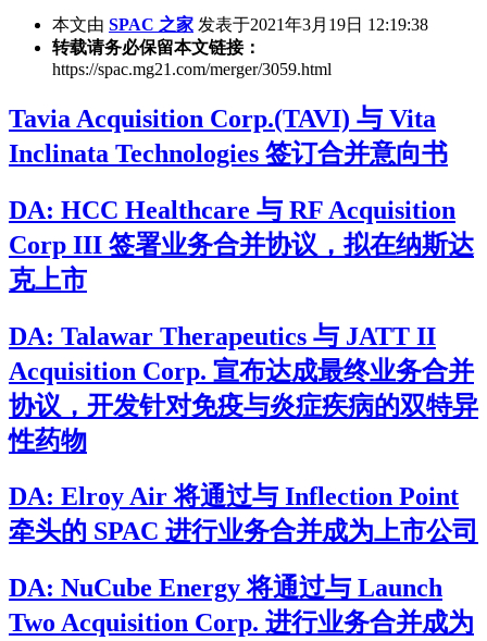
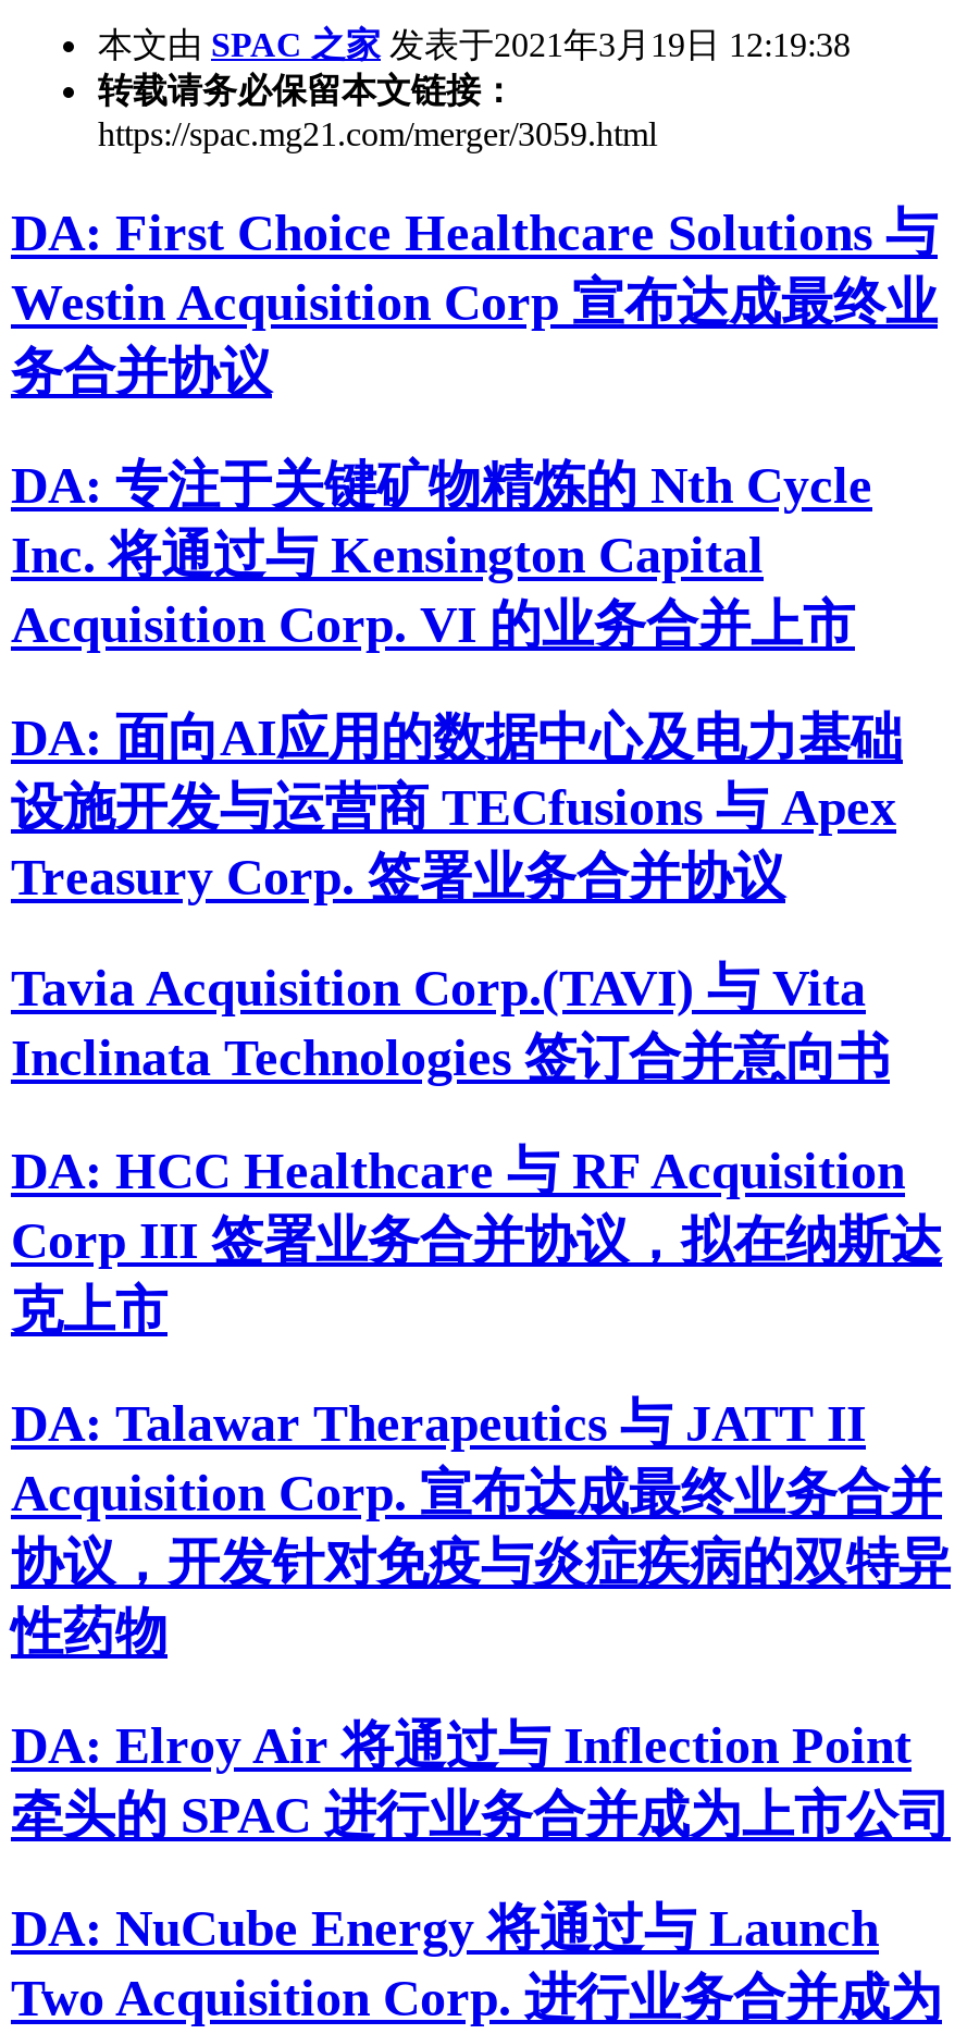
+ DA: First Choice Healthcare Solutions 与
+ Westin Acquisition Corp 宣布达成最终业
+ 务合并协议
+ DA: 专注于关键矿物精炼的 Nth Cycle
+ Inc. 将通过与 Kensington Capital
+ Acquisition Corp. VI 的业务合并上市
+ DA: 面向AI应用的数据中心及电力基础
+ 设施开发与运营商 TECfusions 与 Apex
+ Treasury Corp. 签署业务合并协议
